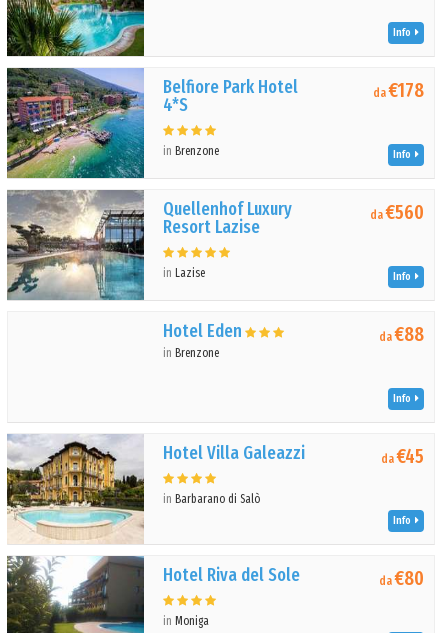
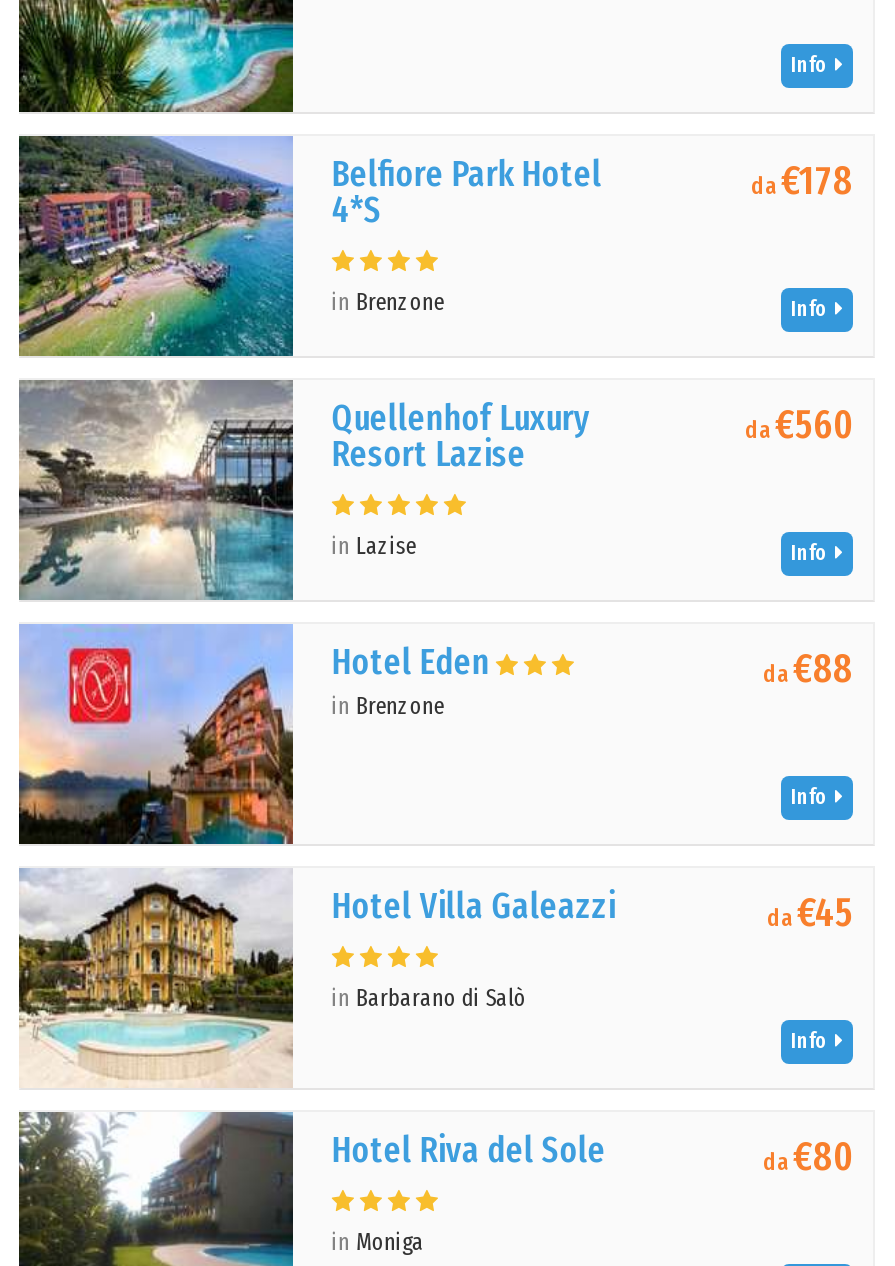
+ [image]
